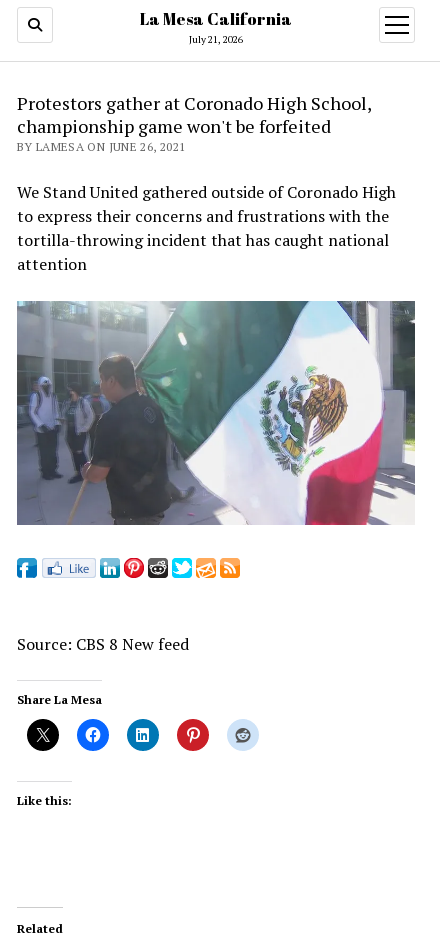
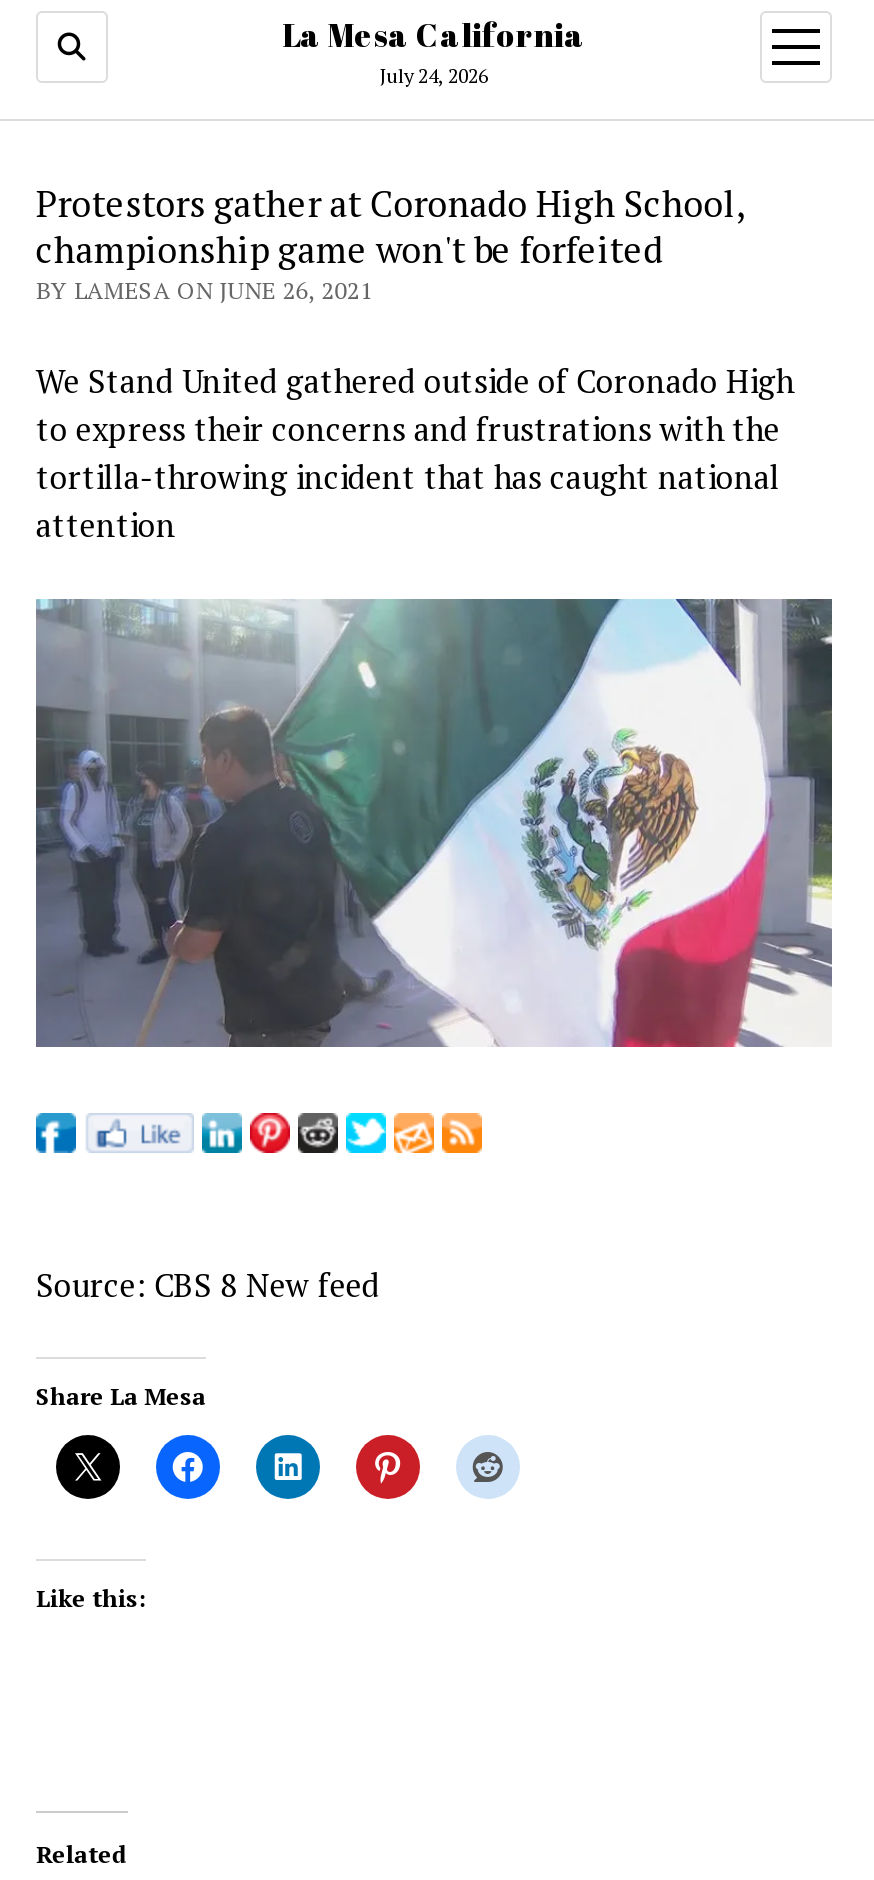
- July 21, 2026
+ July 24, 2026
